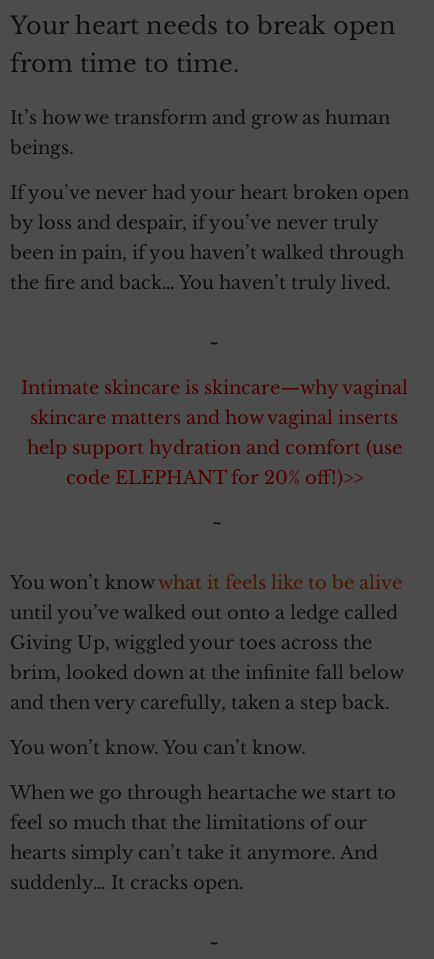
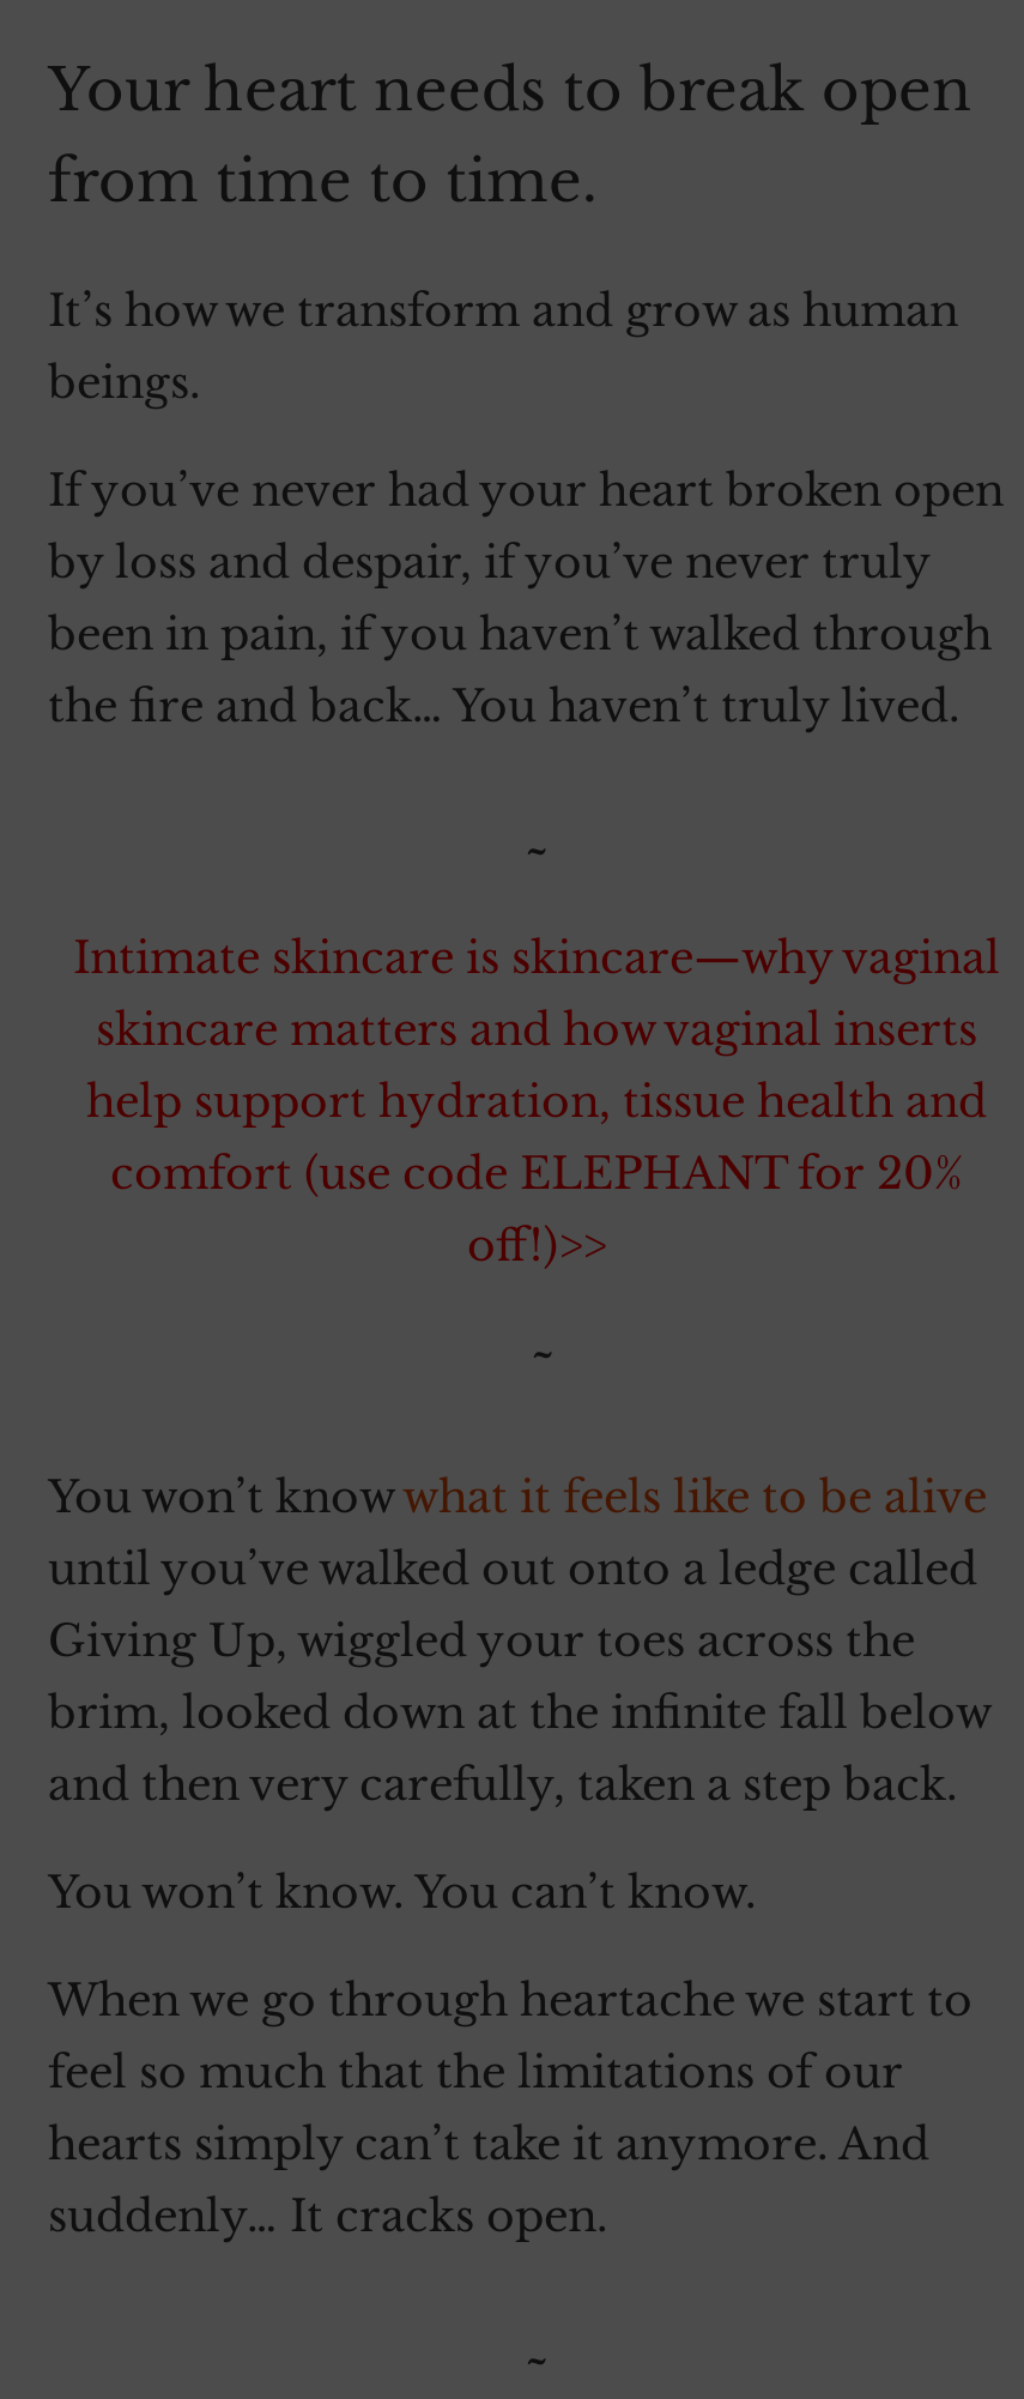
- help support hydration and comfort (use
- code ELEPHANT for 20% off!)>>
+ help support hydration, tissue health and
+ comfort (use code ELEPHANT for 20%
+ off!)>>
